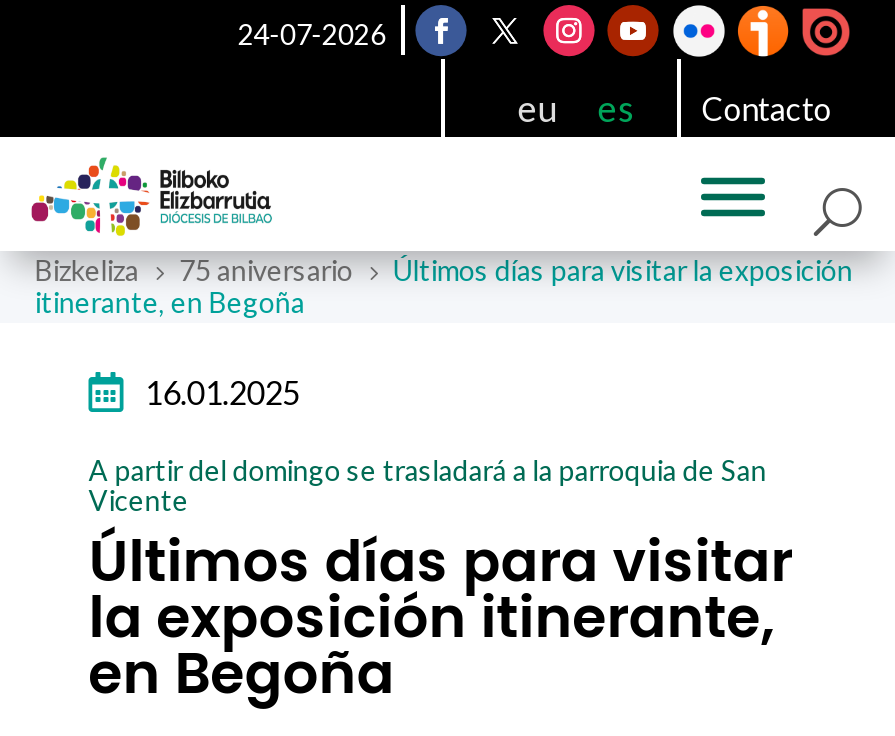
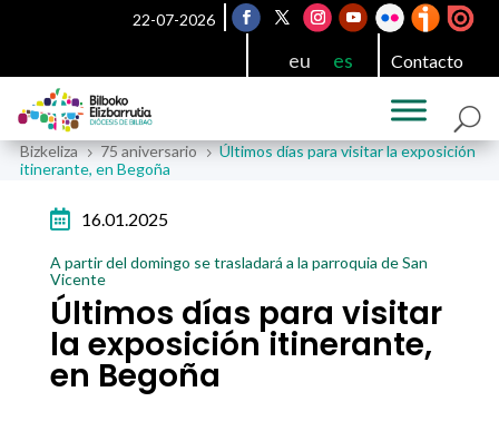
- 24-07-2026
+ 22-07-2026
